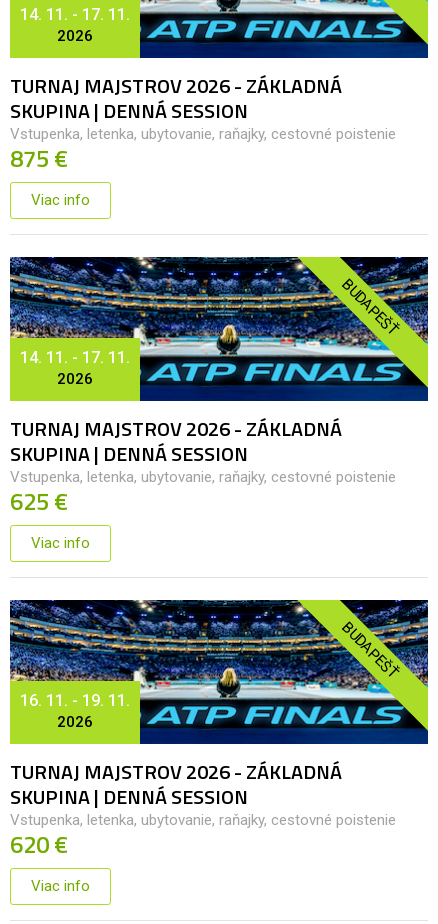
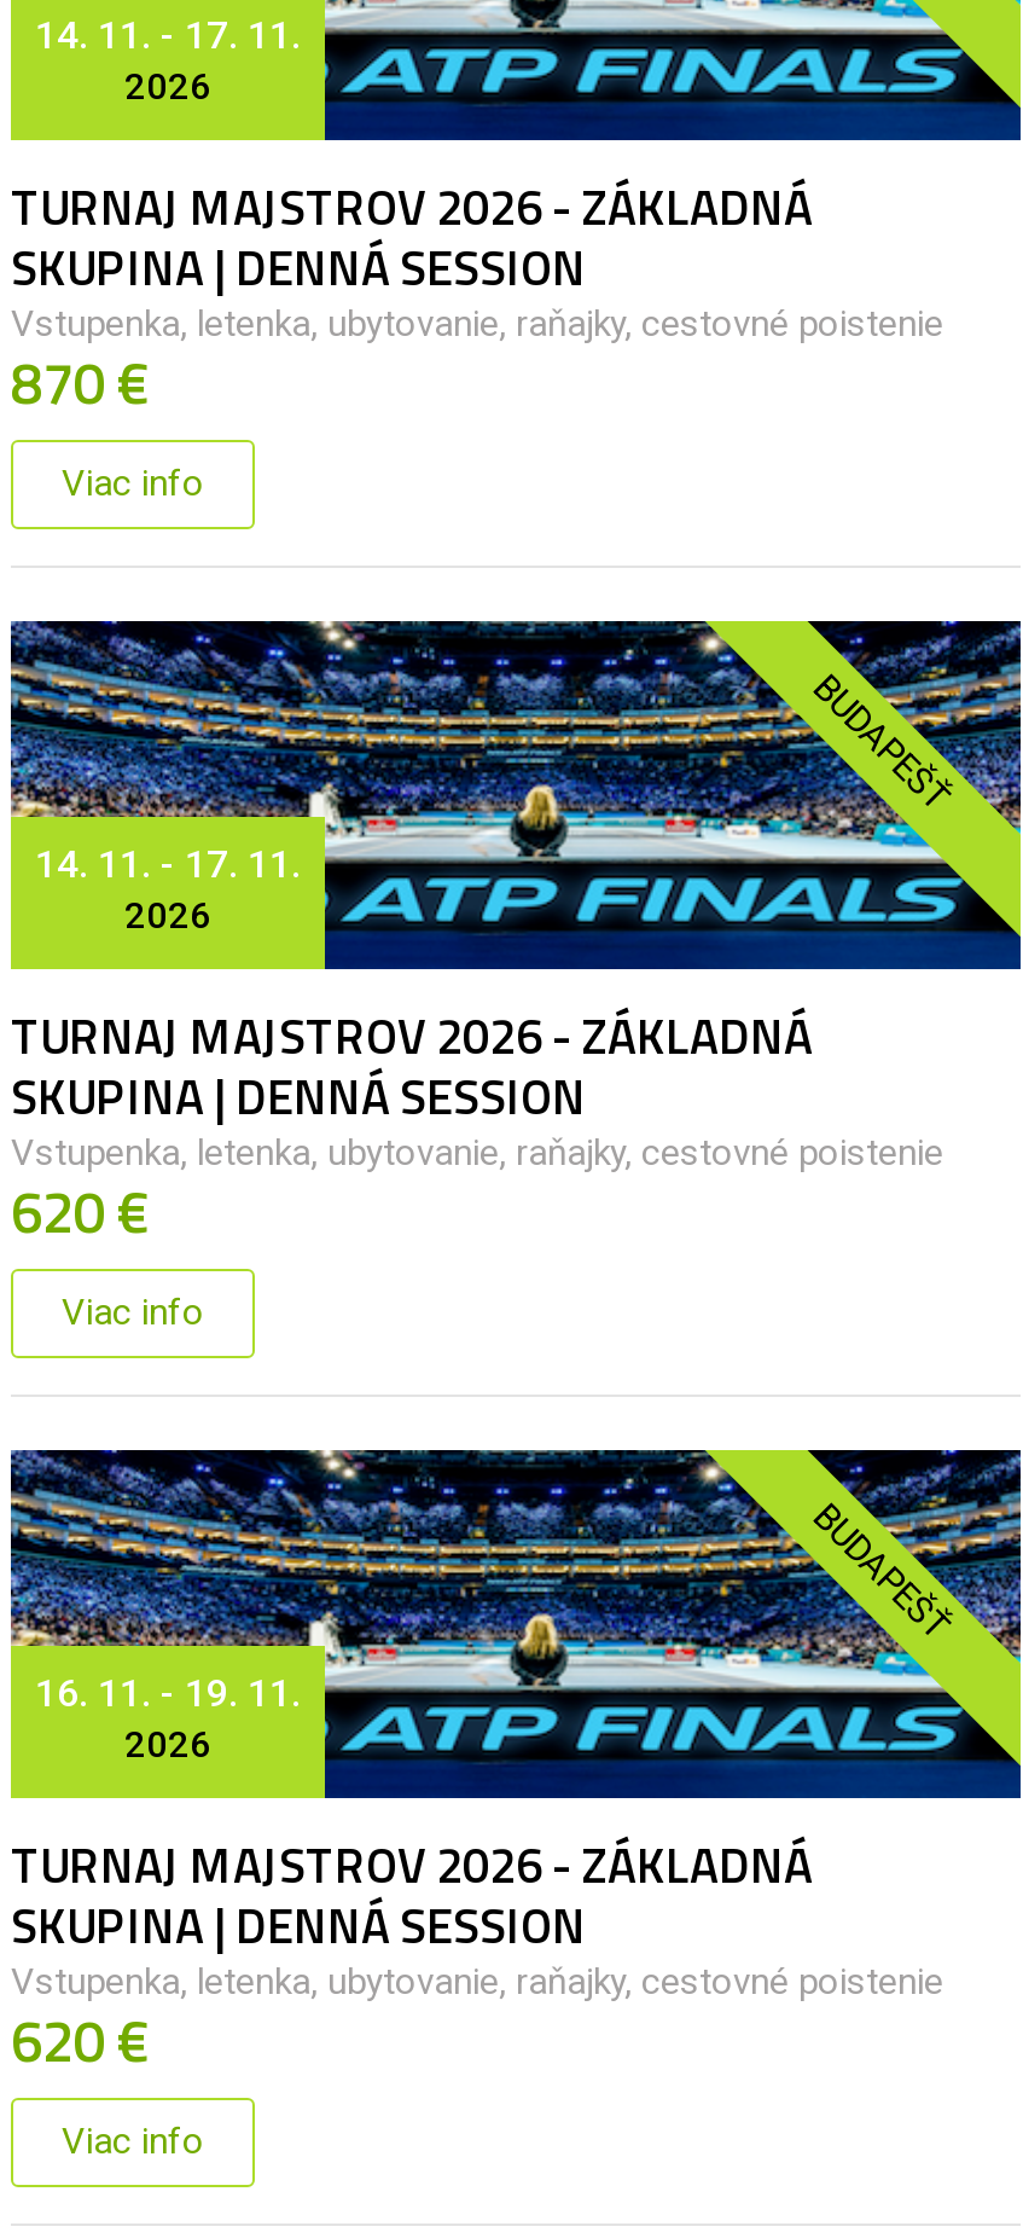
- 875 €
+ 870 €

- 625 €
+ 620 €
